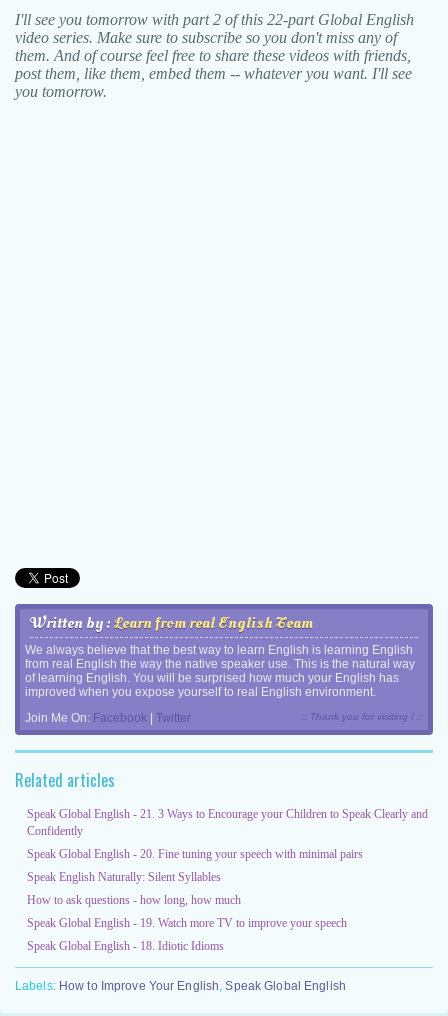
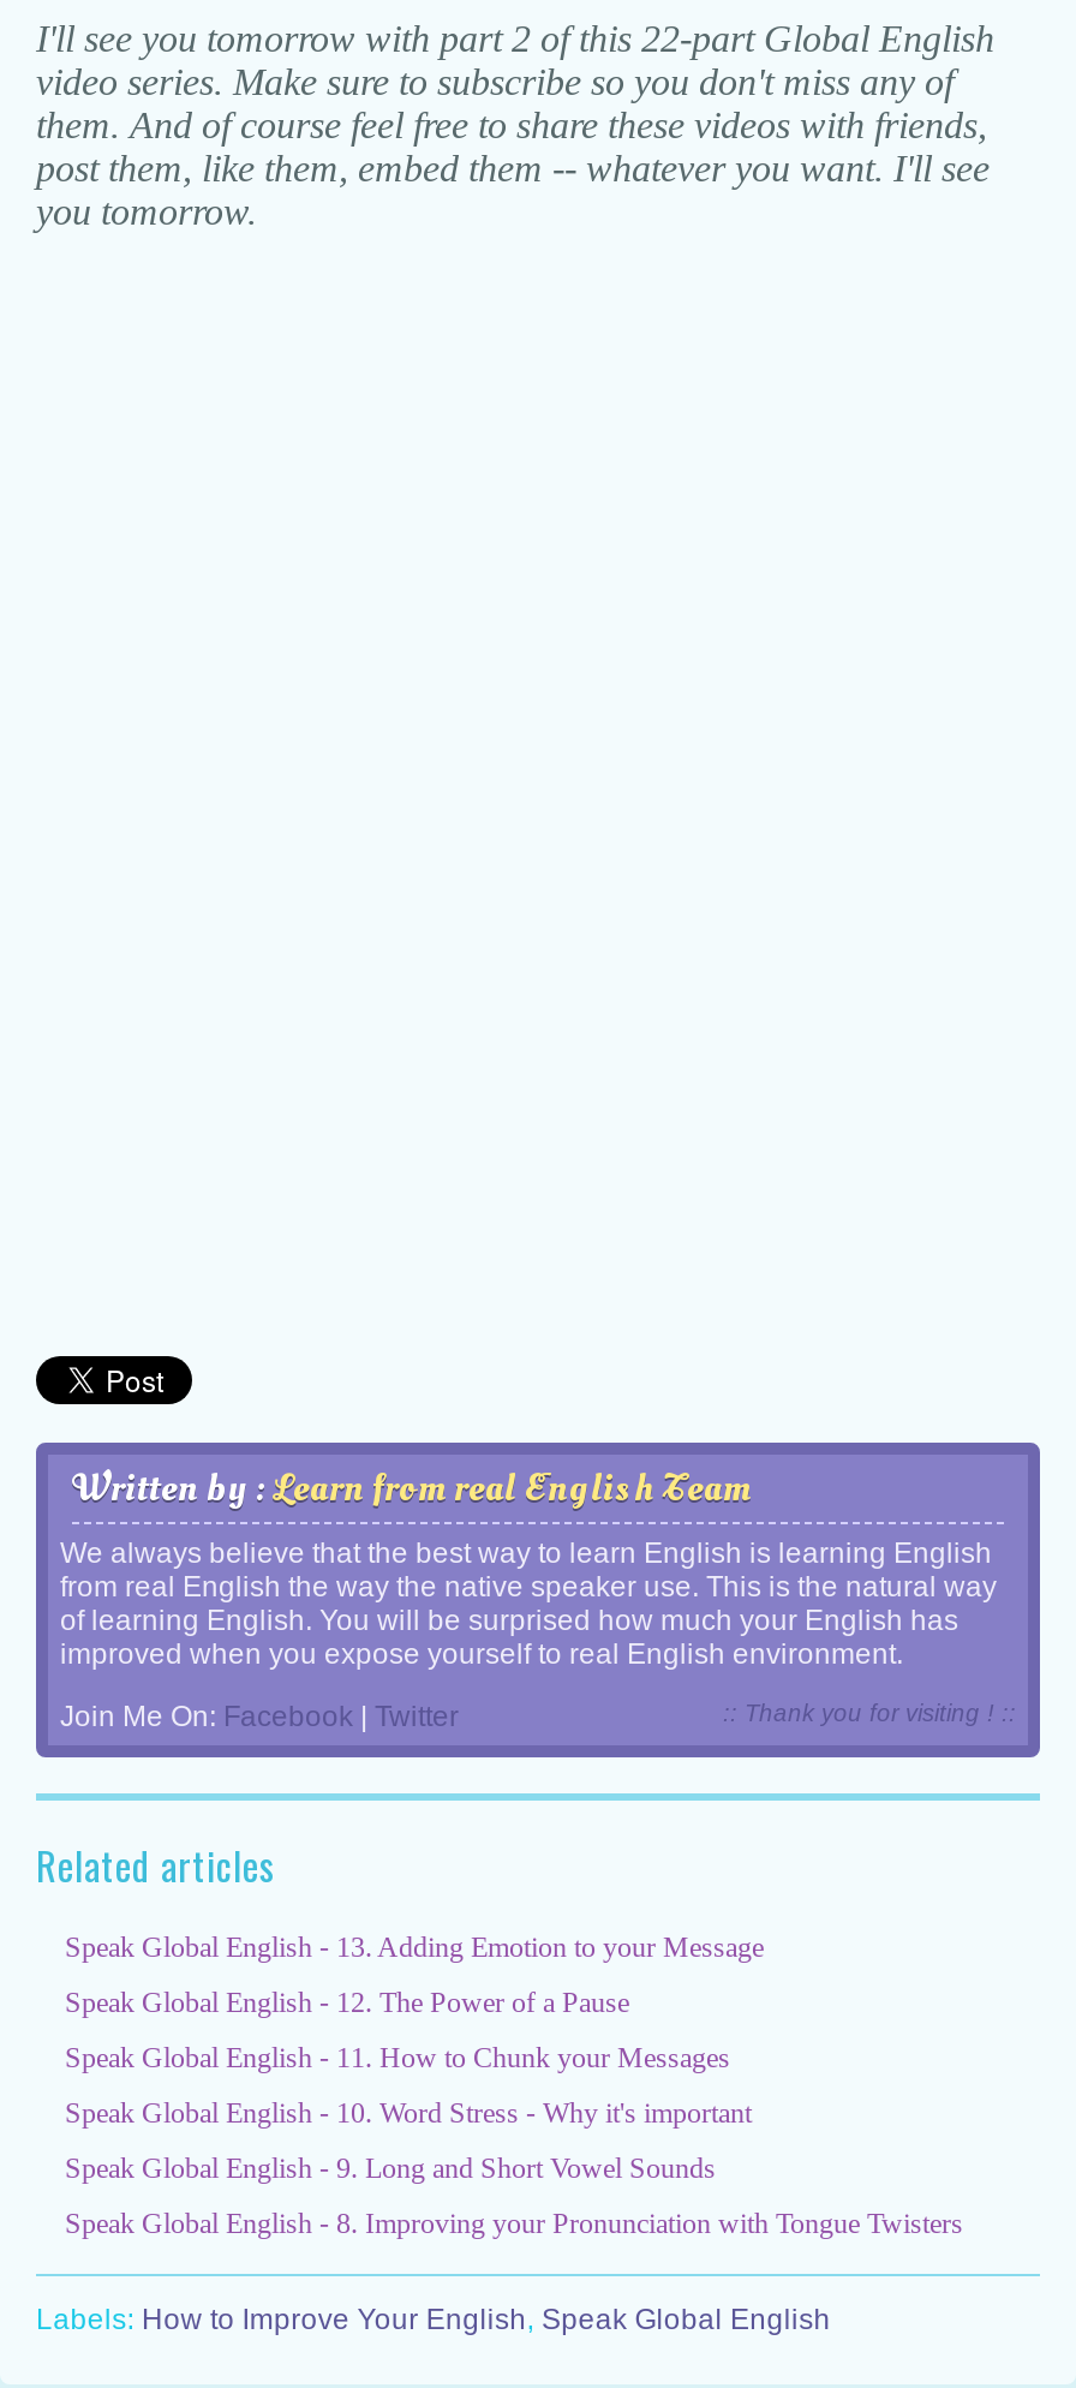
- Speak Global English - 21. 3 Ways to Encourage your Children to Speak Clearly and
- Confidently
+ Speak Global English - 13. Adding Emotion to your Message

- Speak Global English - 20. Fine tuning your speech with minimal pairs
+ Speak Global English - 12. The Power of a Pause

- Speak English Naturally: Silent Syllables
+ Speak Global English - 11. How to Chunk your Messages

- How to ask questions - how long, how much
+ Speak Global English - 10. Word Stress - Why it's important

- Speak Global English - 19. Watch more TV to improve your speech
+ Speak Global English - 9. Long and Short Vowel Sounds

- Speak Global English - 18. Idiotic Idioms
+ Speak Global English - 8. Improving your Pronunciation with Tongue Twisters
